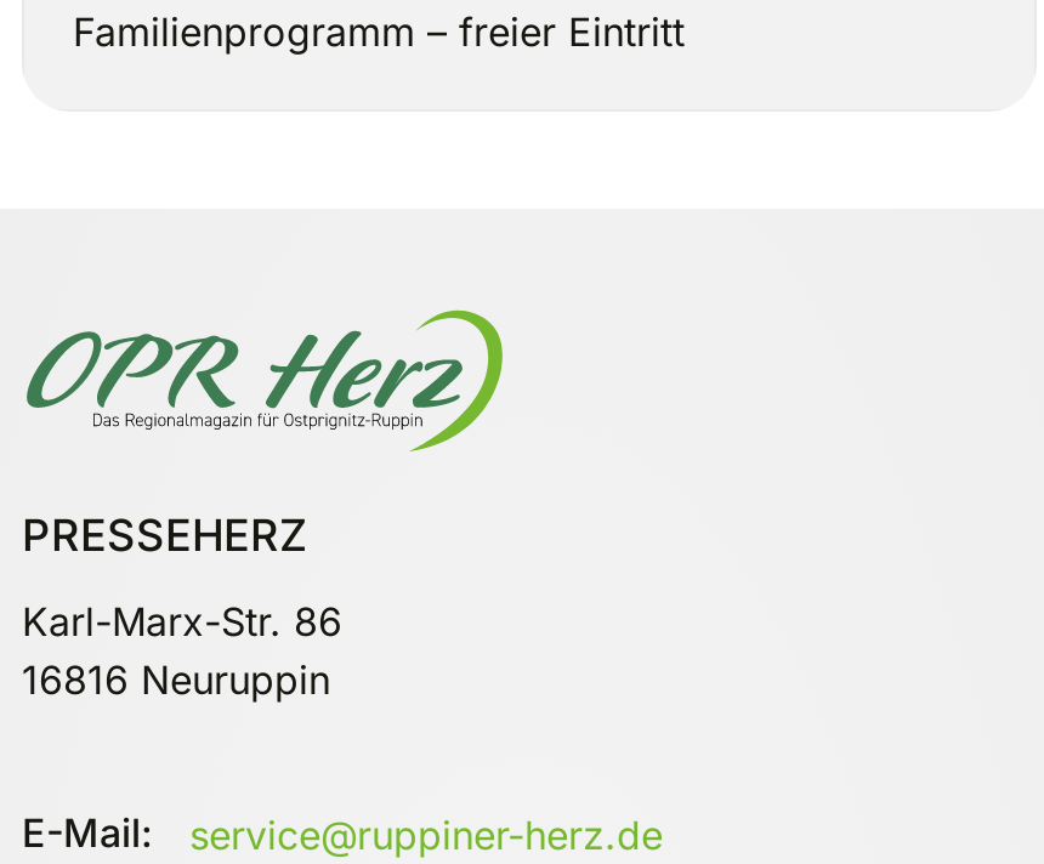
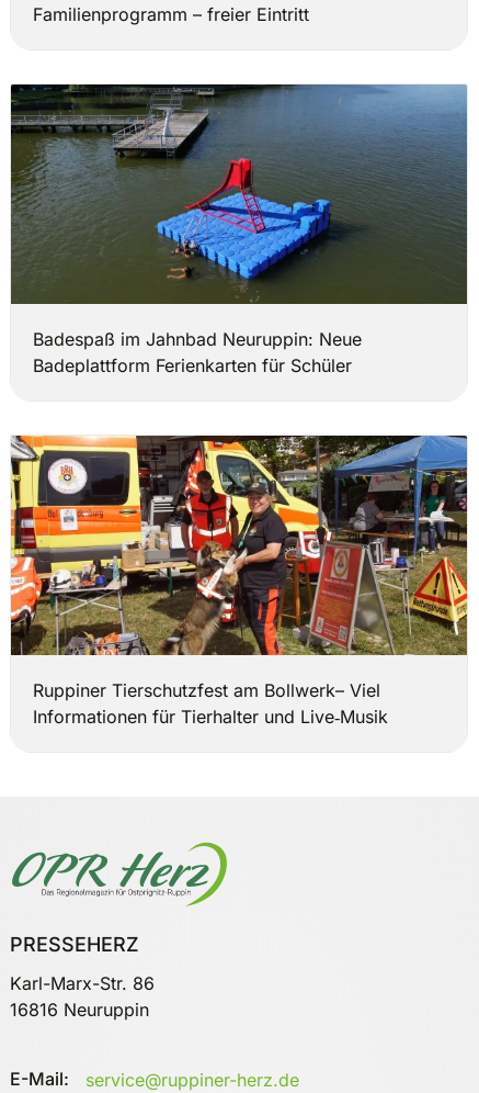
+ [image]
+ Badespaß im Jahnbad Neuruppin: Neue
+ Badeplattform Ferienkarten für Schüler

+ [image]
+ Ruppiner Tierschutzfest am Bollwerk– Viel
+ Informationen für Tierhalter und Live‑Musik
